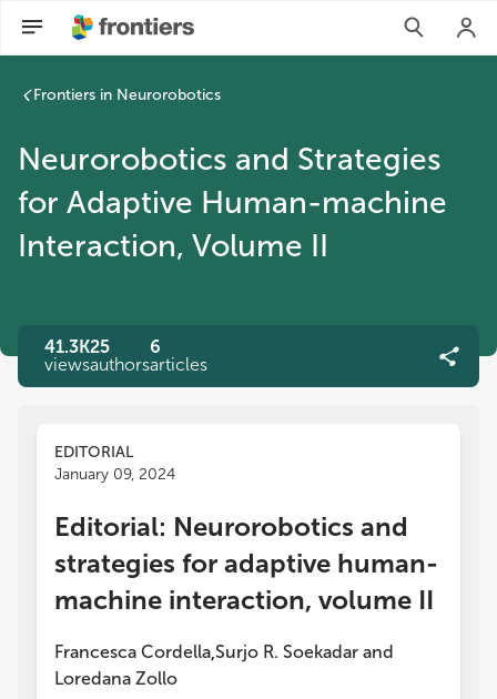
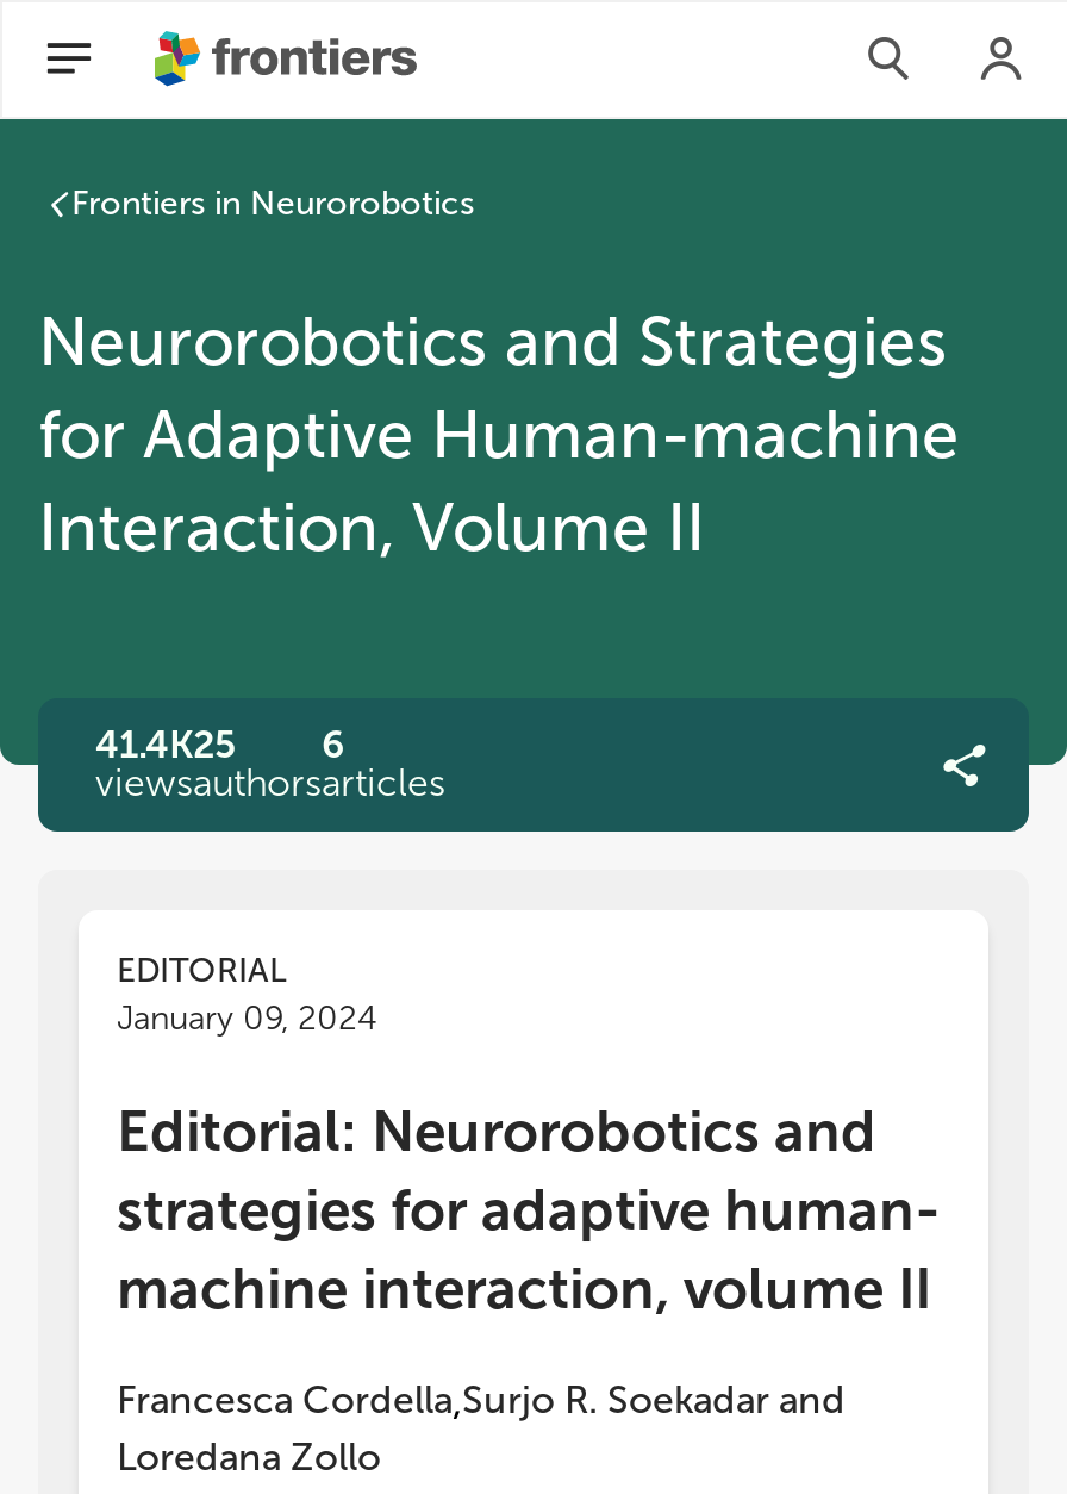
- 41.3K 25 6
+ 41.4K 25 6
